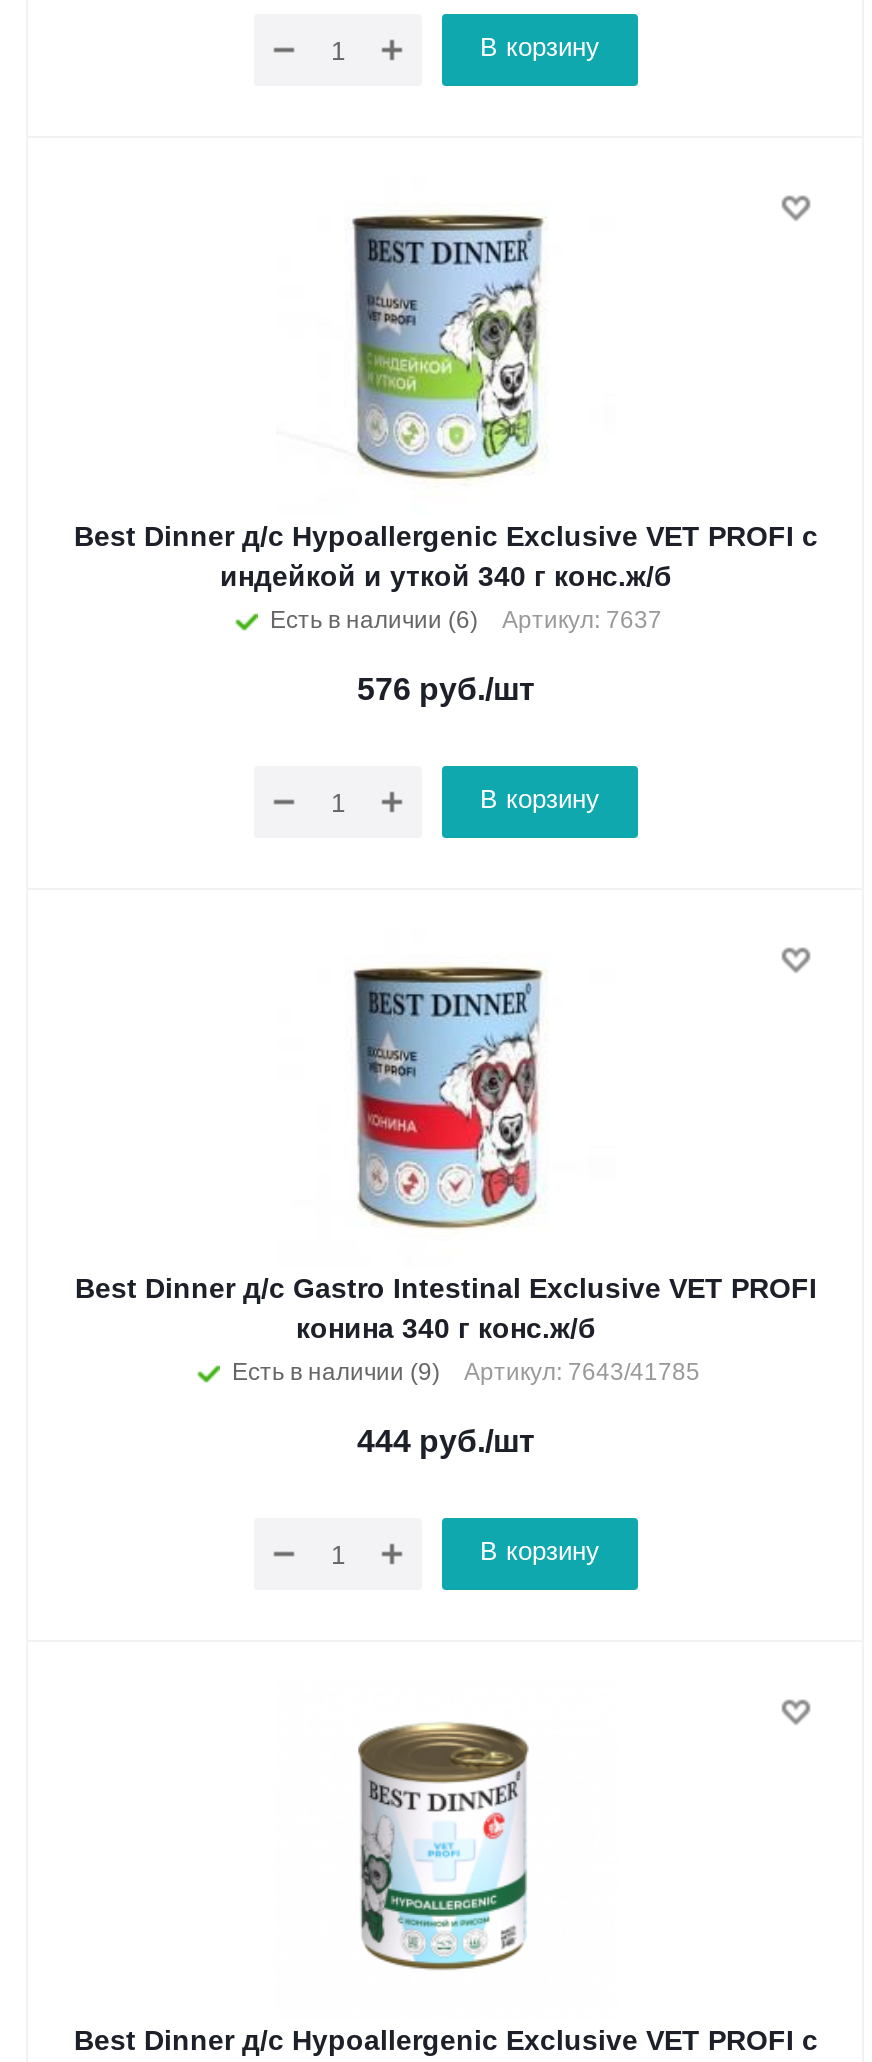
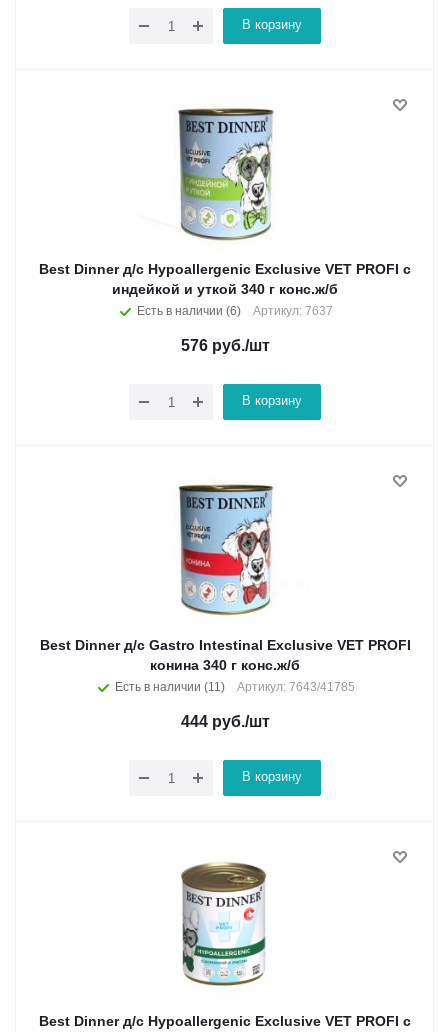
- Есть в наличии (9)
+ Есть в наличии (11)
